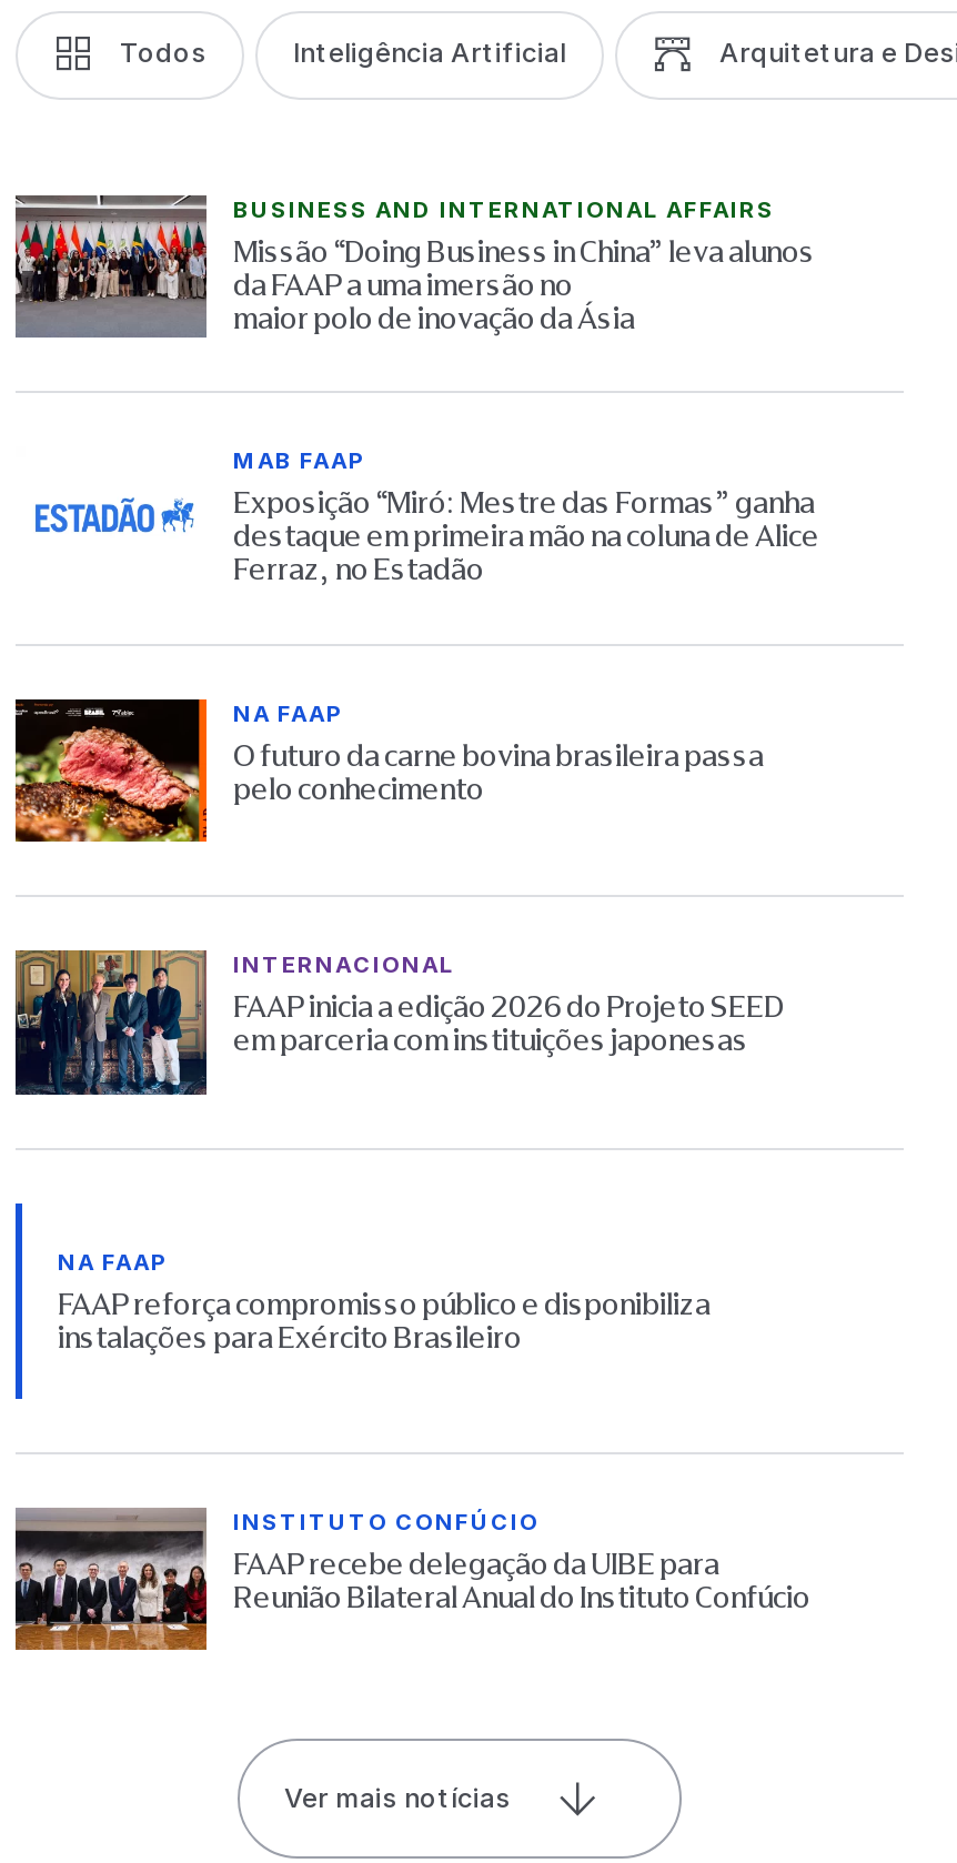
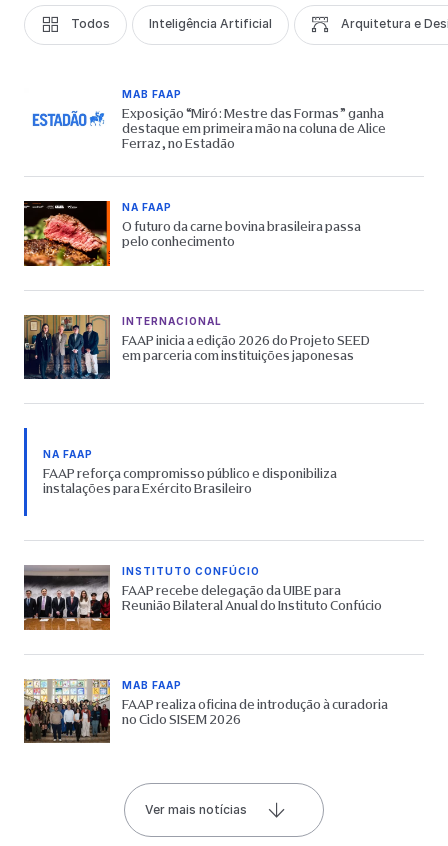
- [image]
- BUSINESS AND INTERNATIONAL AFFAIRS
- Missão “Doing Business in China” leva alunos
- da FAAP a uma imersão no
- maior polo de inovação da Ásia

moved up: [image] | MAB FAAP | Exposição “Miró: Mestre das Formas” ganha | ... | FAAP recebe delegação da UIBE para | Reunião Bilateral Anual do Instituto Confúcio

+ [image]
+ MAB FAAP
+ FAAP realiza oficina de introdução à curadoria
+ no Ciclo SISEM 2026
